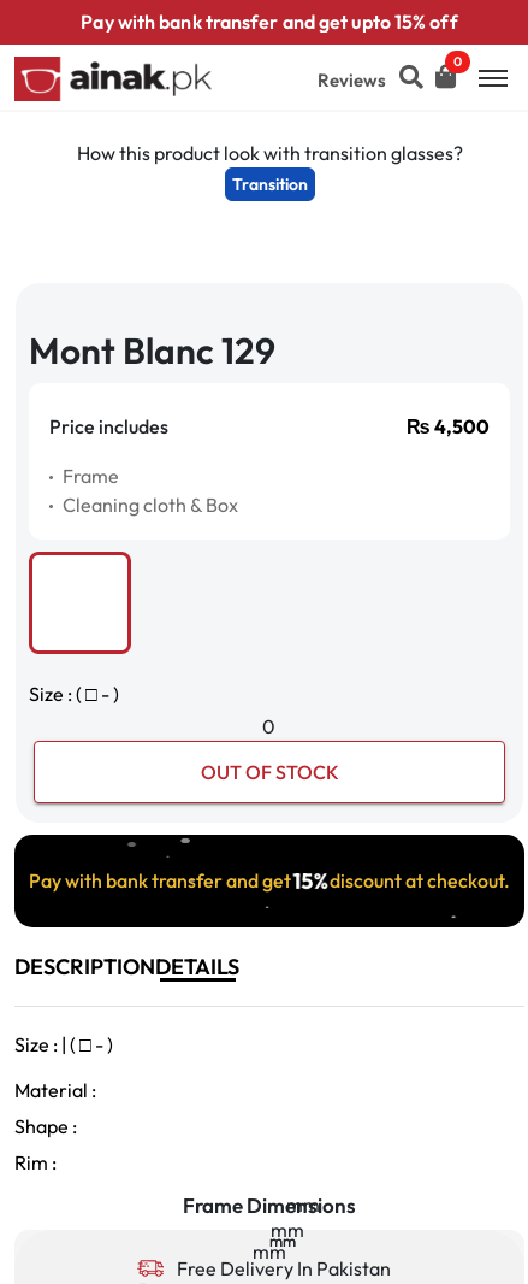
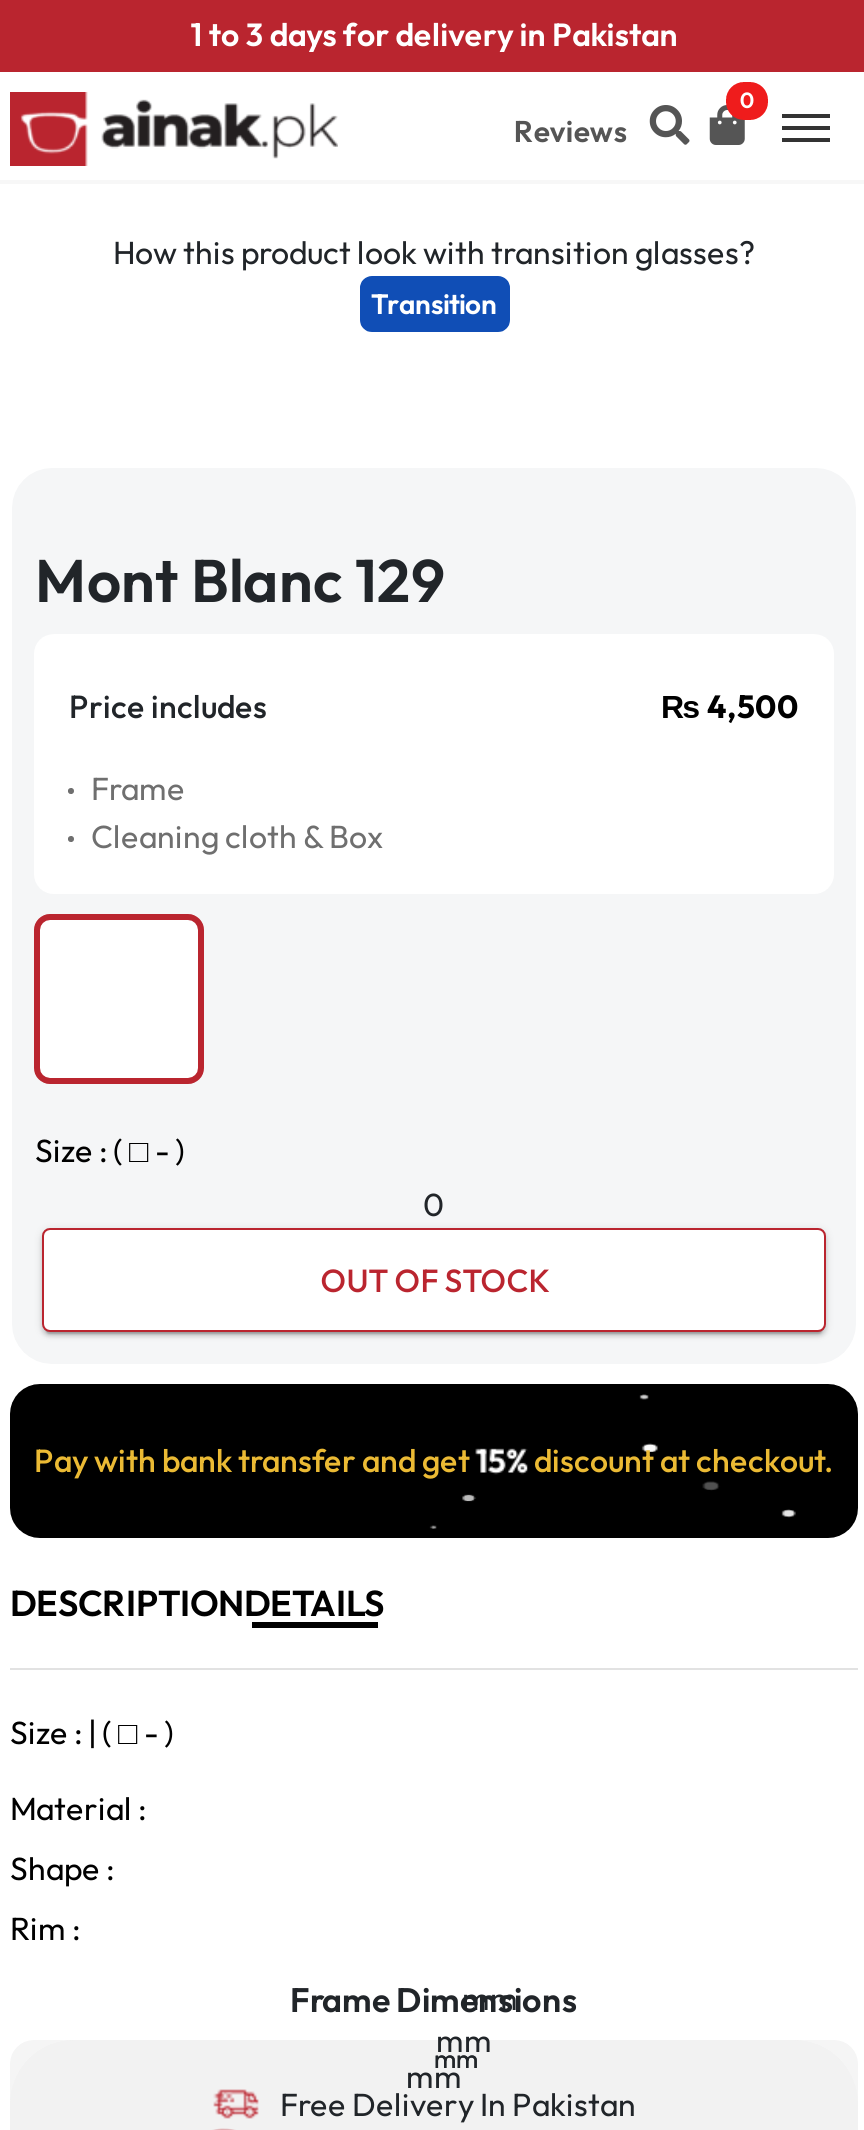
- Pay with bank transfer and get upto 15% off
+ 1 to 3 days for delivery in Pakistan
